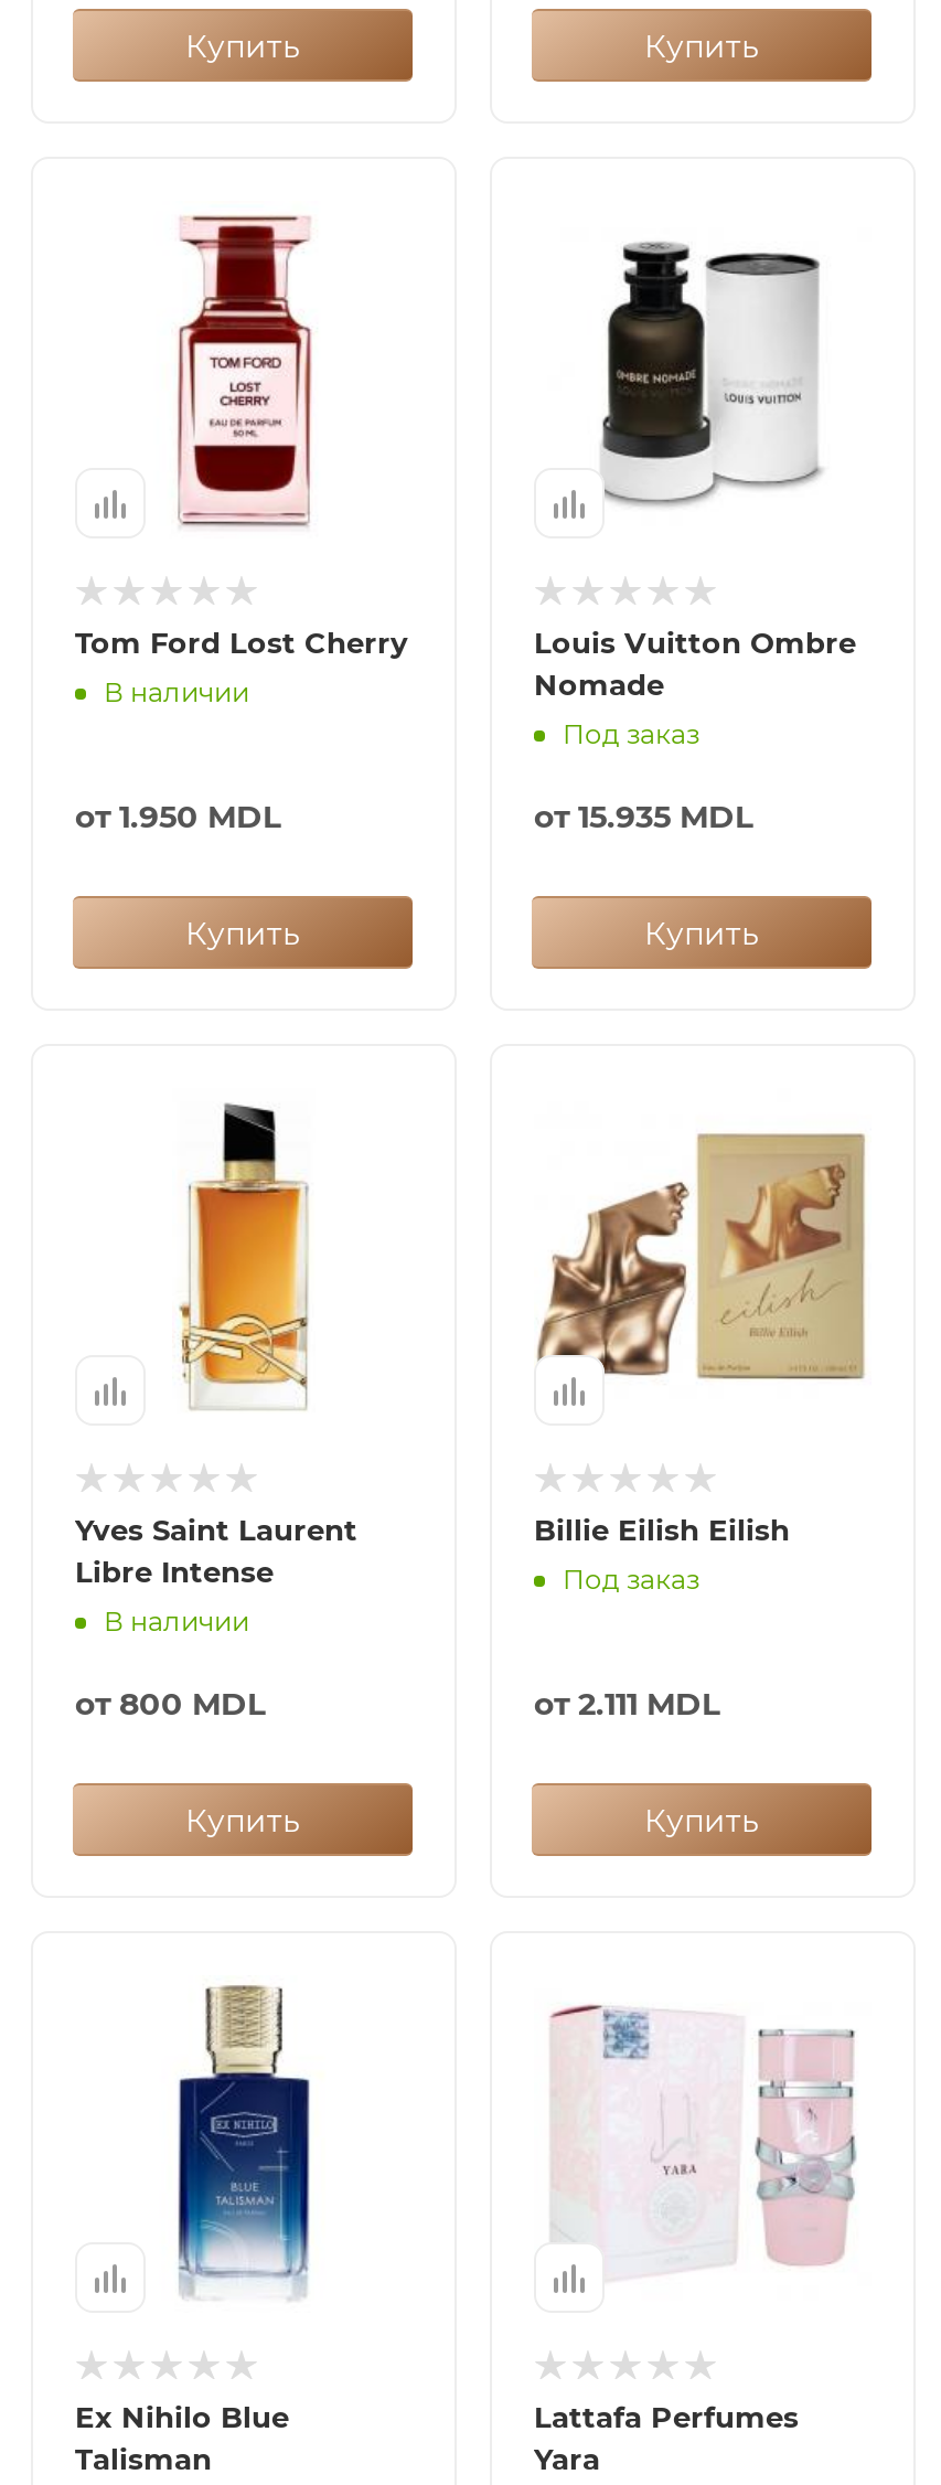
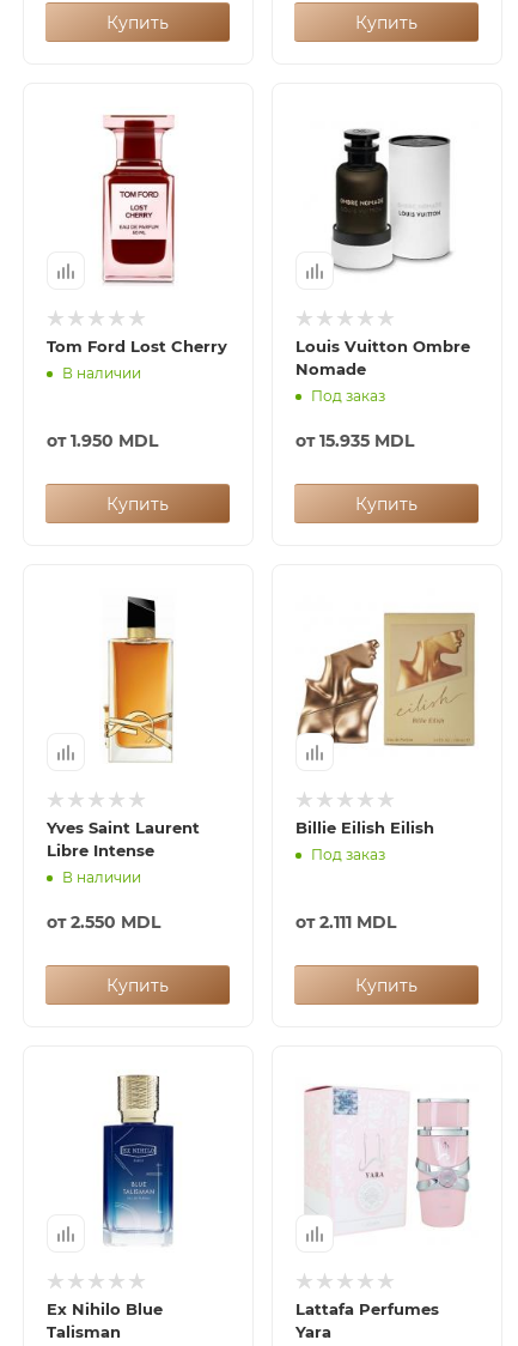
- от 800 MDL
+ от 2.550 MDL
